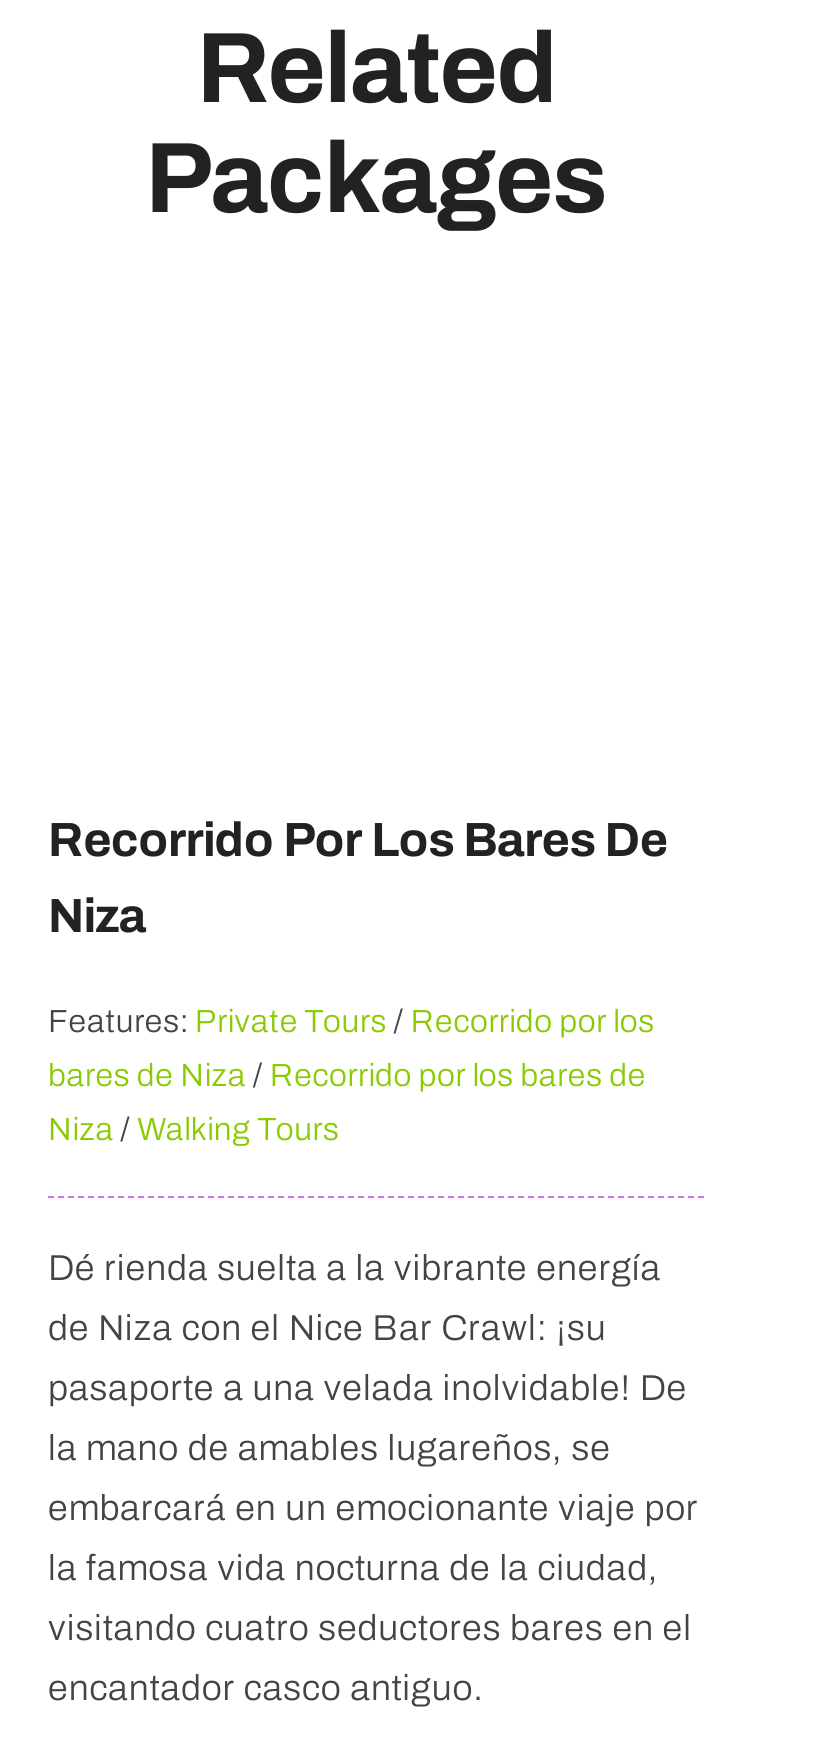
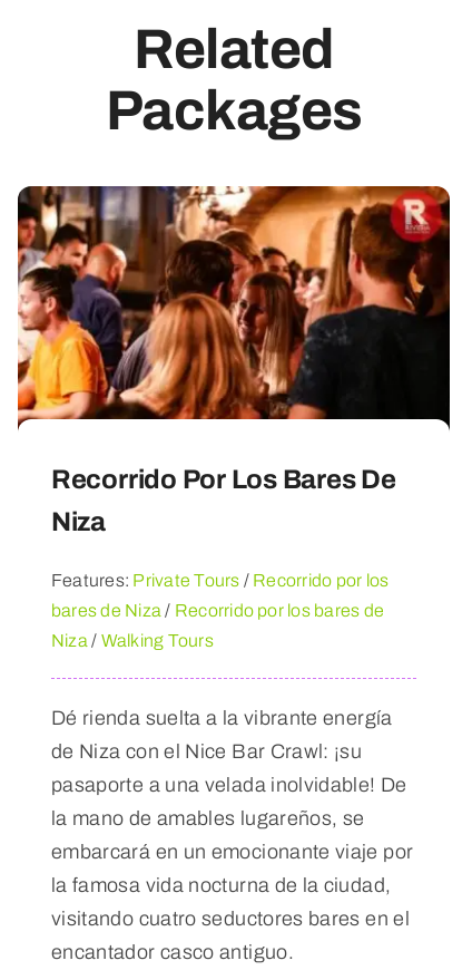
+ [image]
